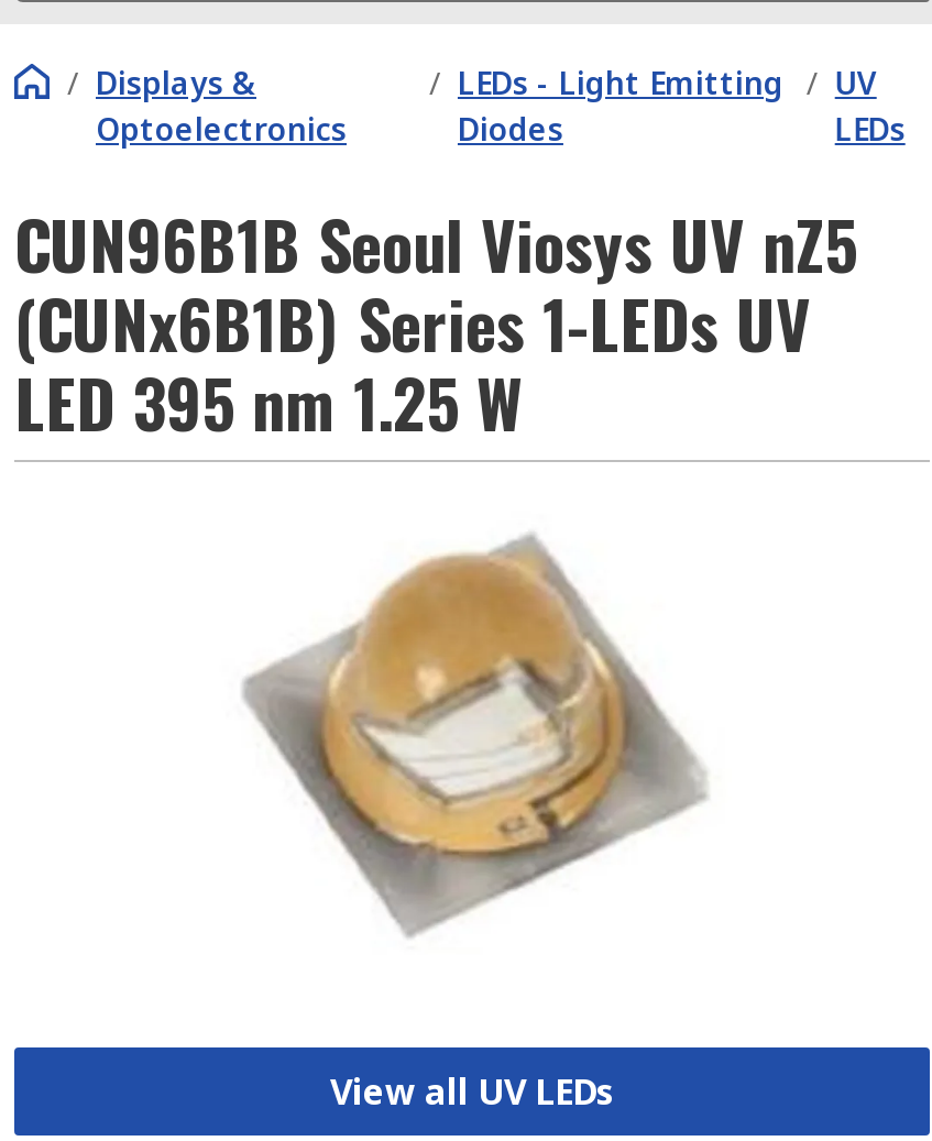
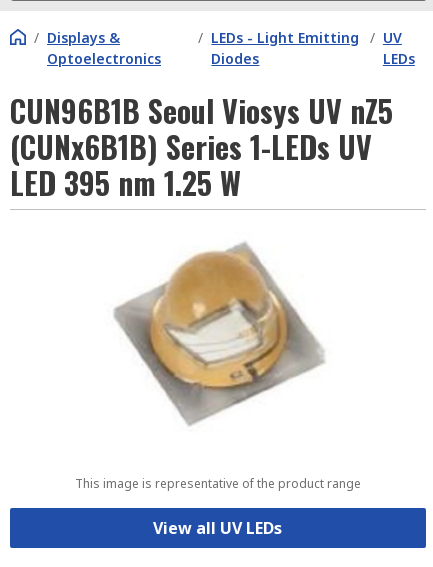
+ This image is representative of the product range
